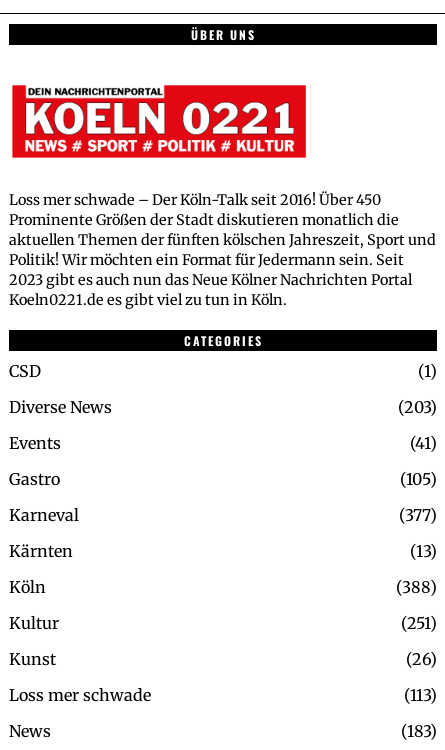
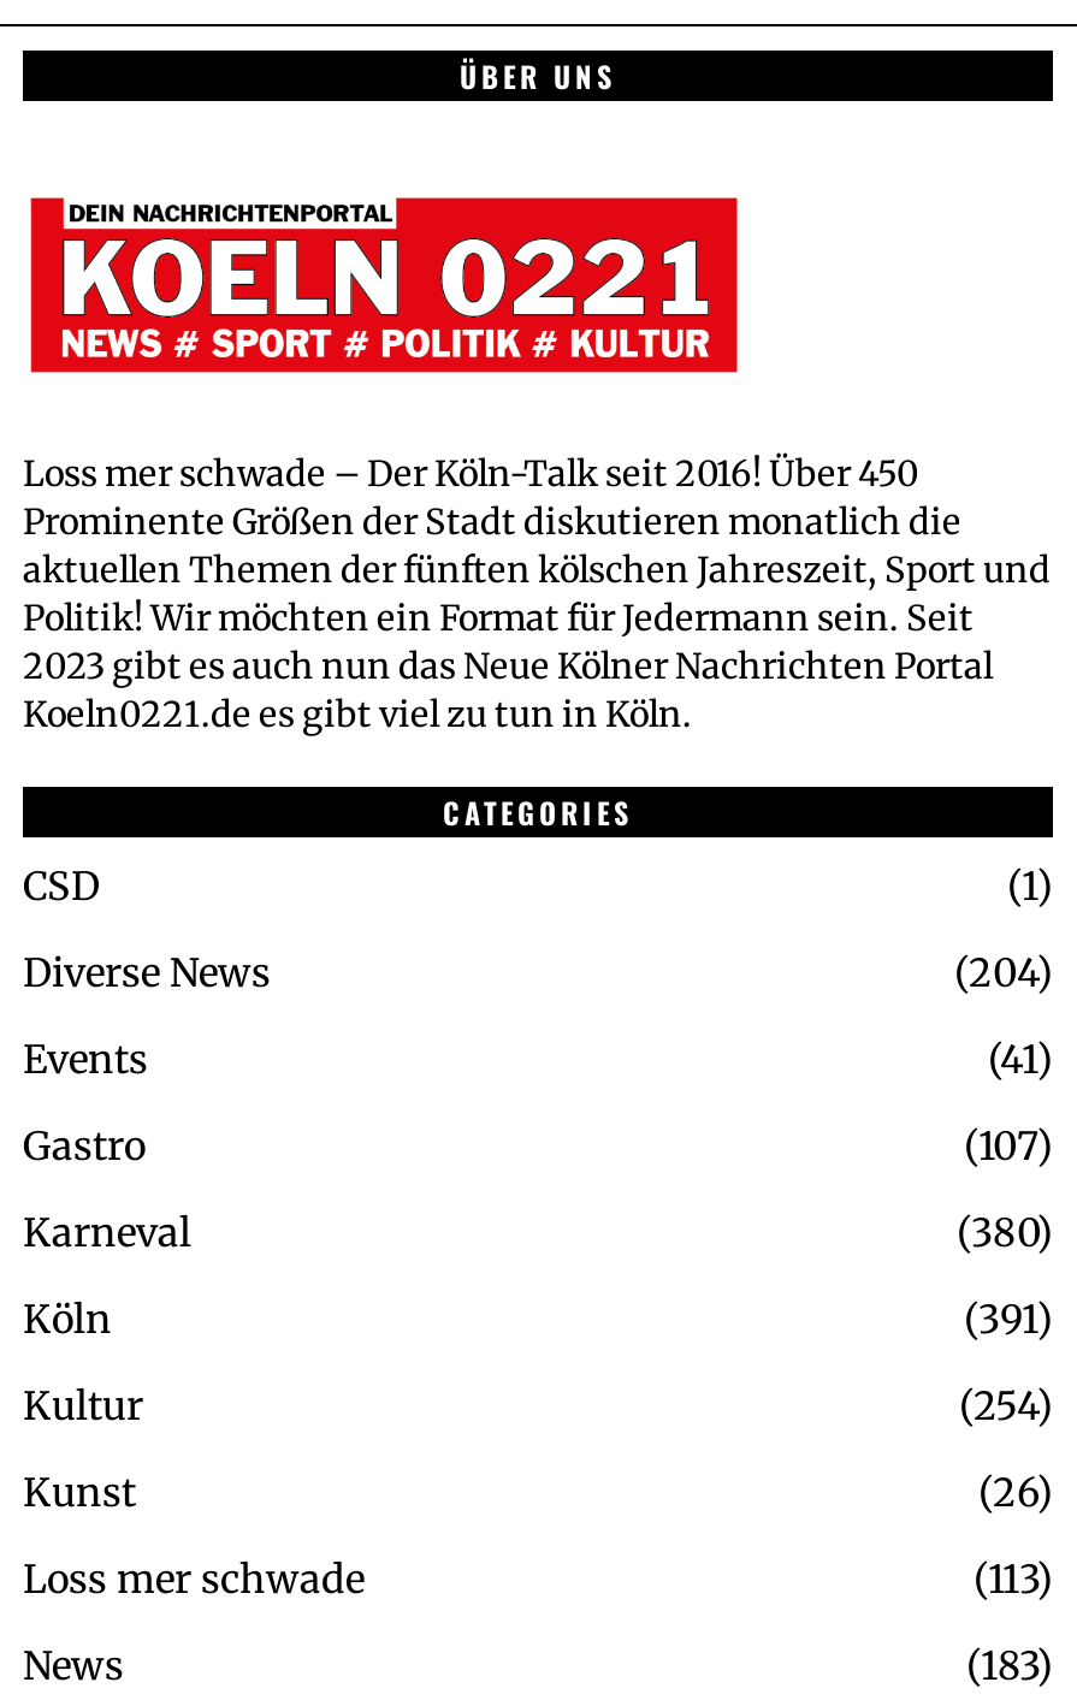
- 203
+ 204

- 105
+ 107

- 377
- Kärnten
- 13
+ 380

- 388
+ 391

- 251
+ 254
